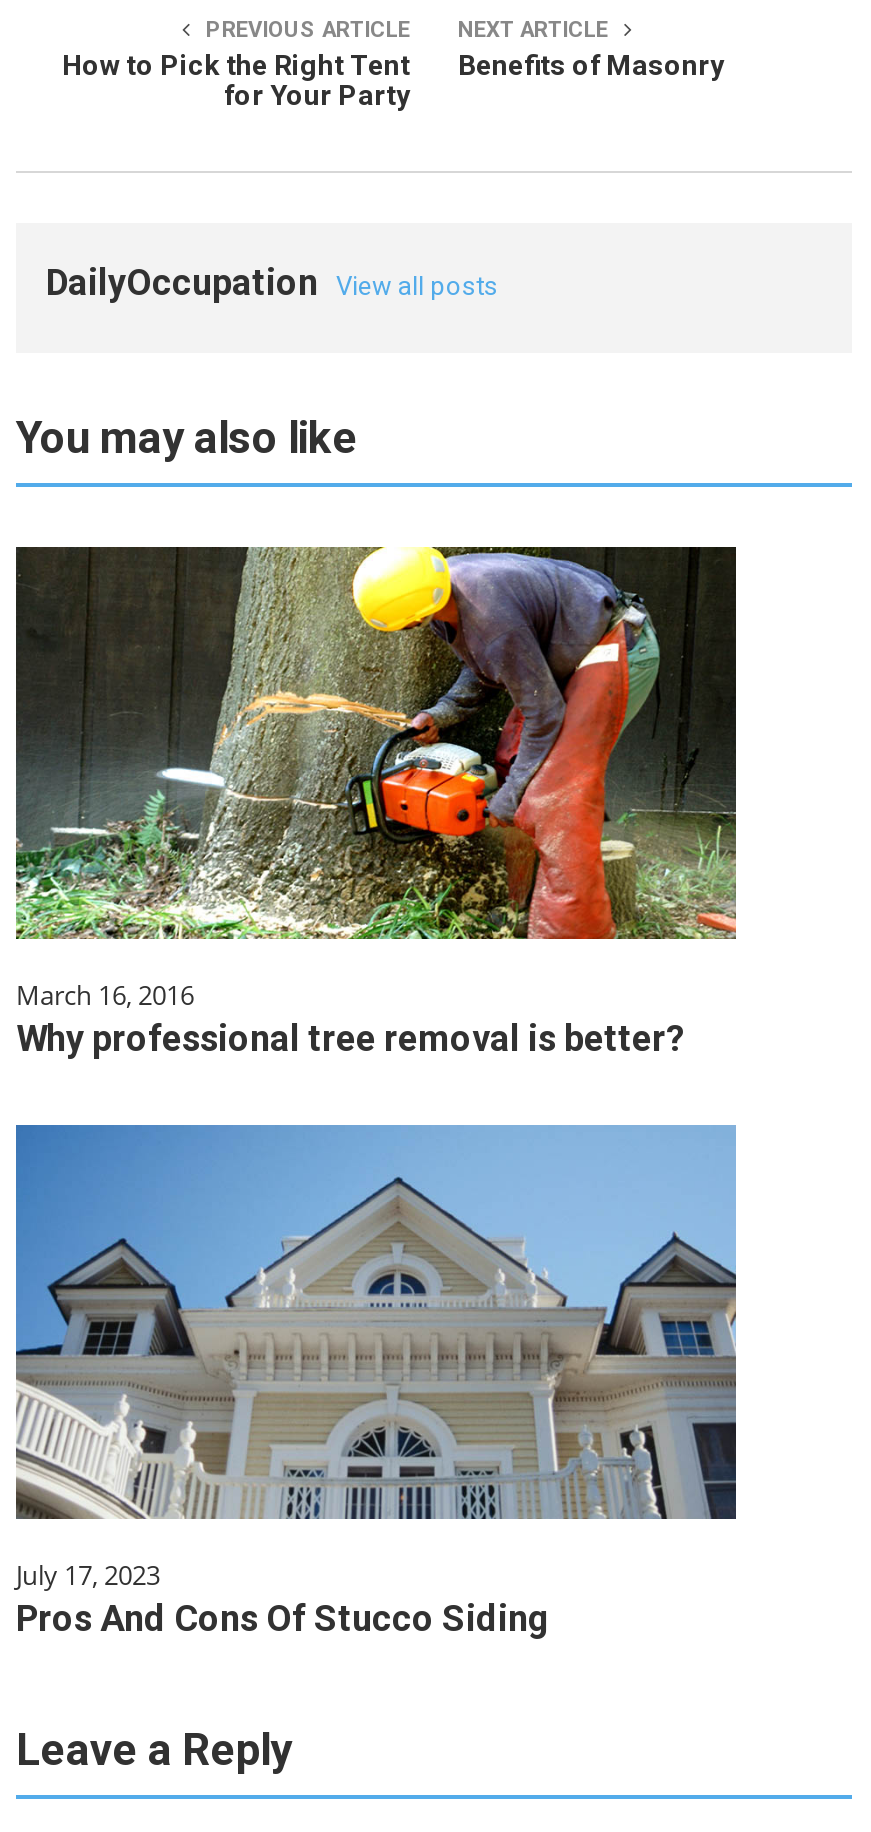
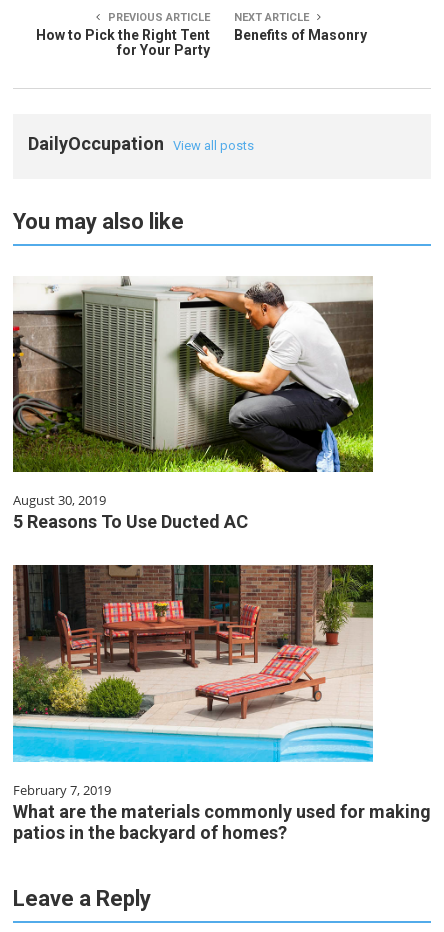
- [image]
- March 16, 2016
- Why professional tree removal is better?
+ [image]
+ August 30, 2019
+ 5 Reasons To Use Ducted AC

- [image]
- July 17, 2023
- Pros And Cons Of Stucco Siding
+ [image]
+ February 7, 2019
+ What are the materials commonly used for making
+ patios in the backyard of homes?
